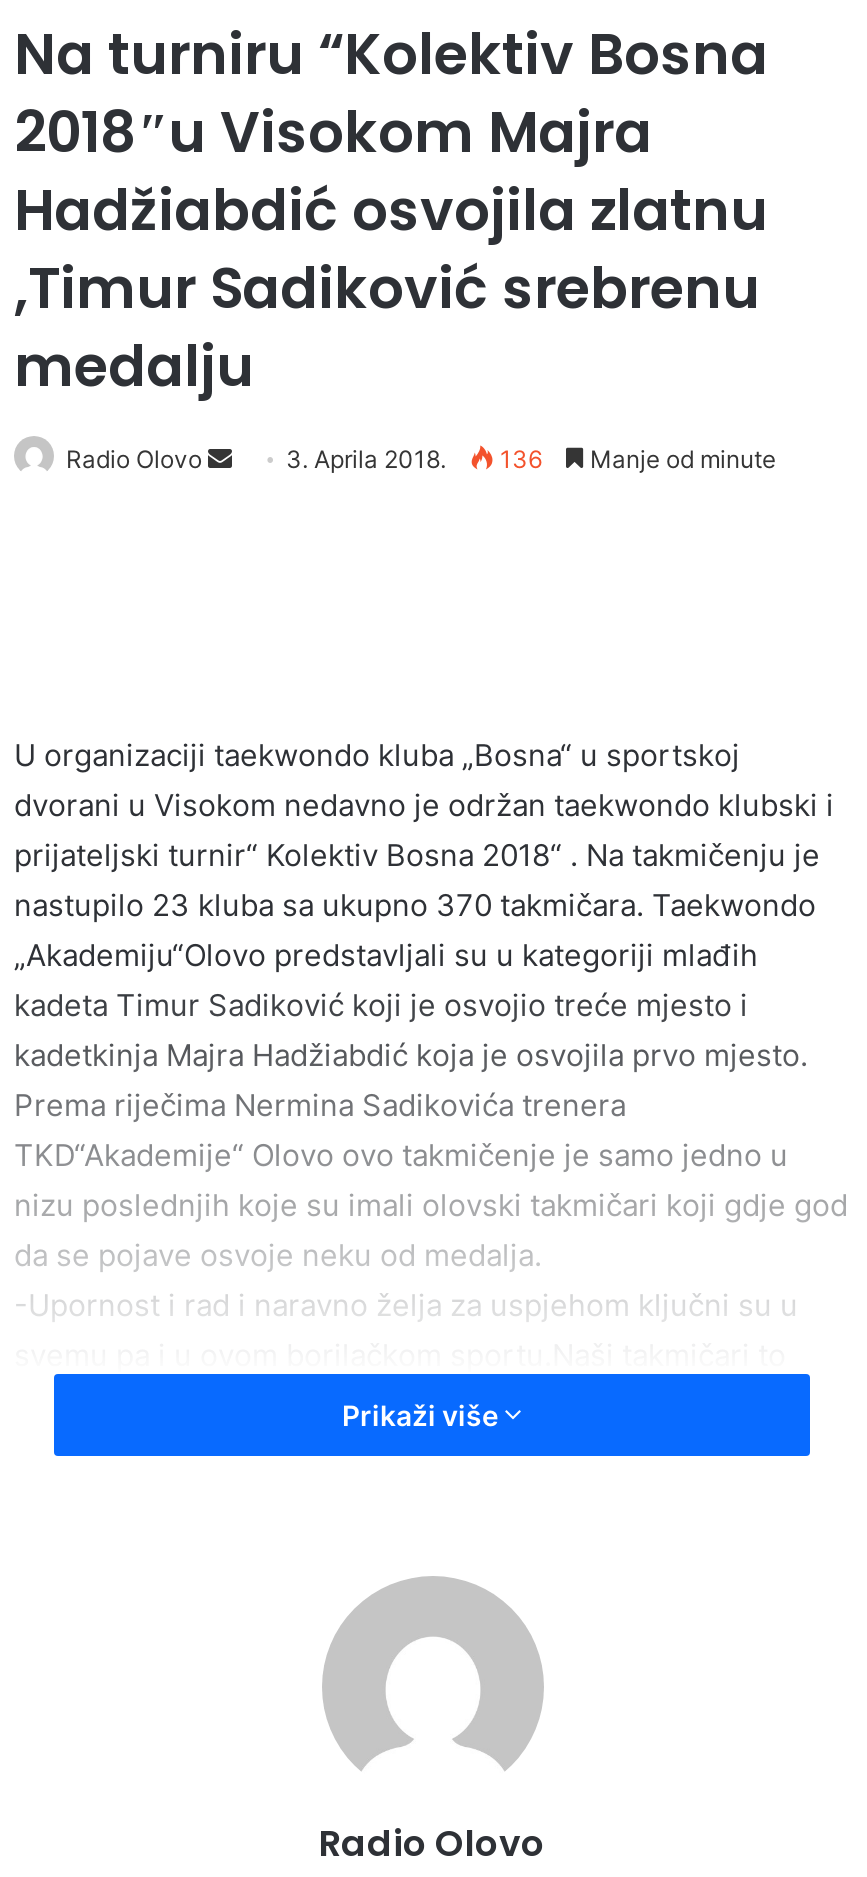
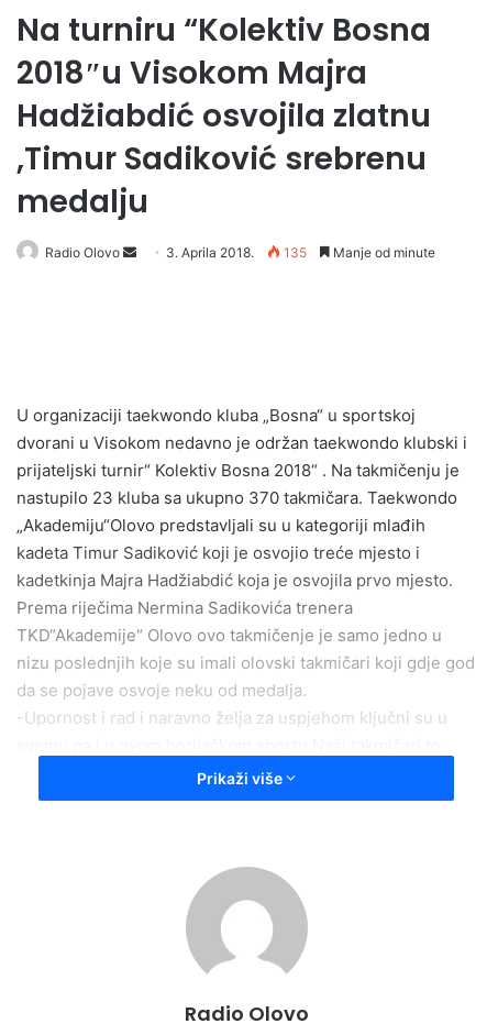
- 136
+ 135
